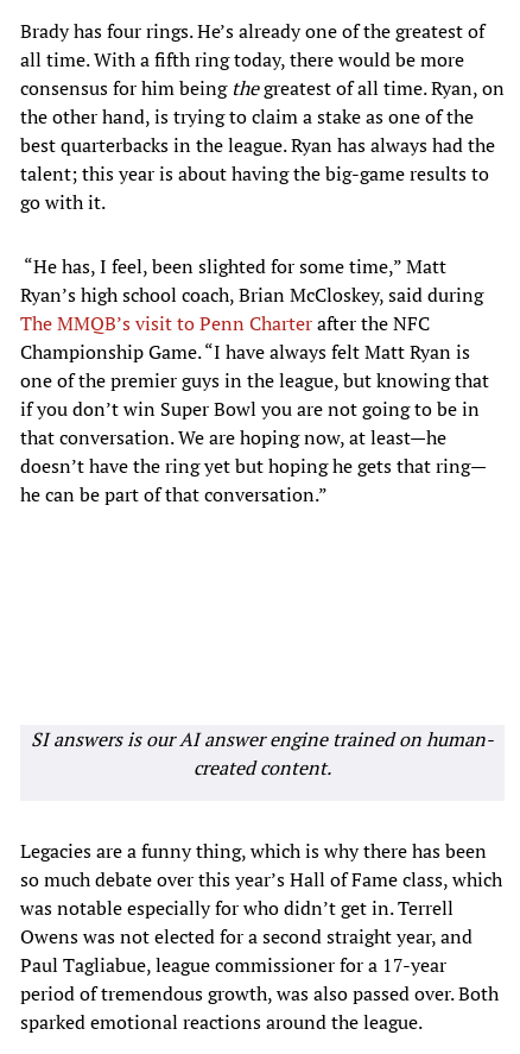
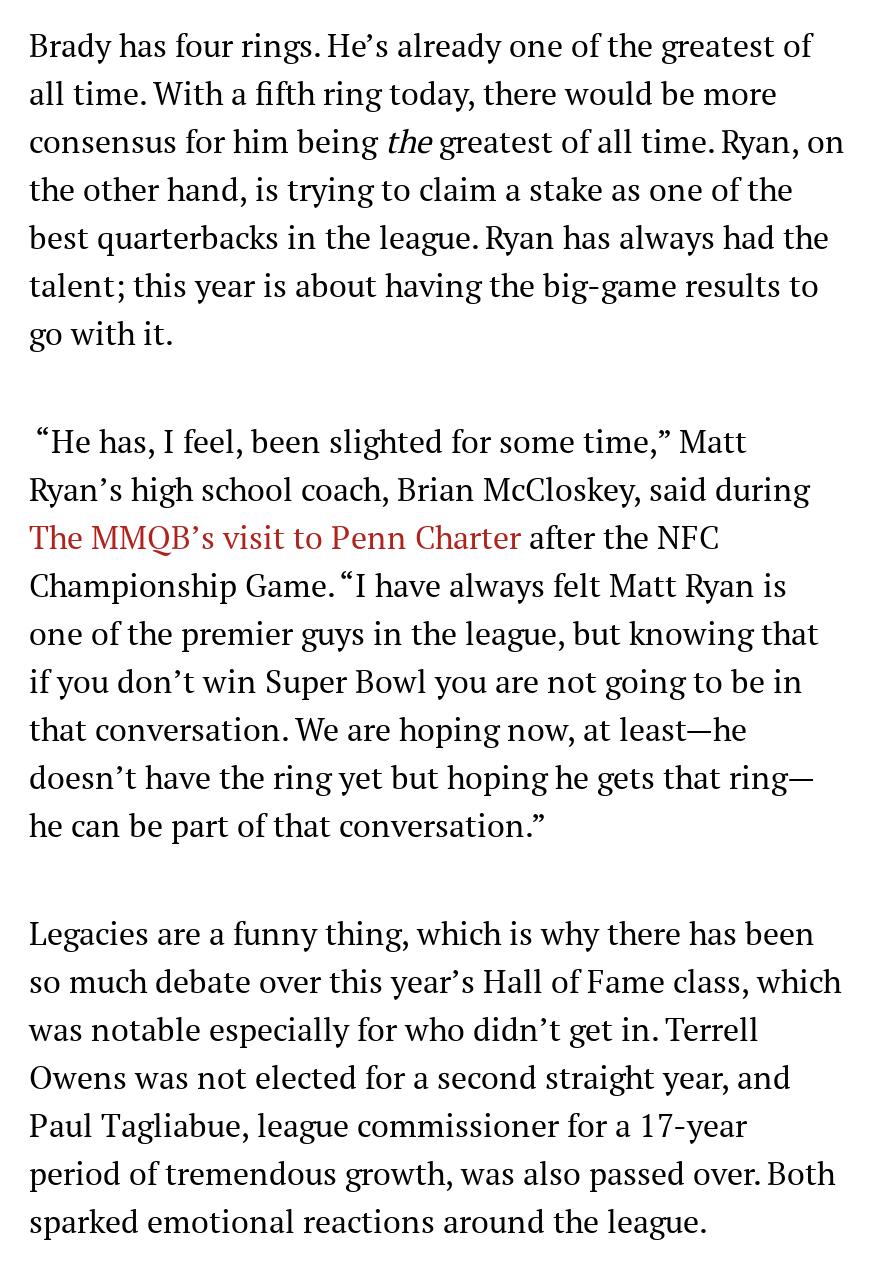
- SI answers is our AI answer engine trained on human-
- created content.
